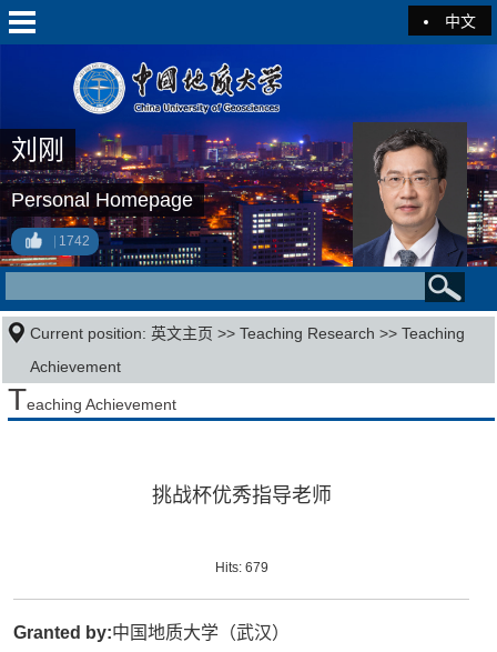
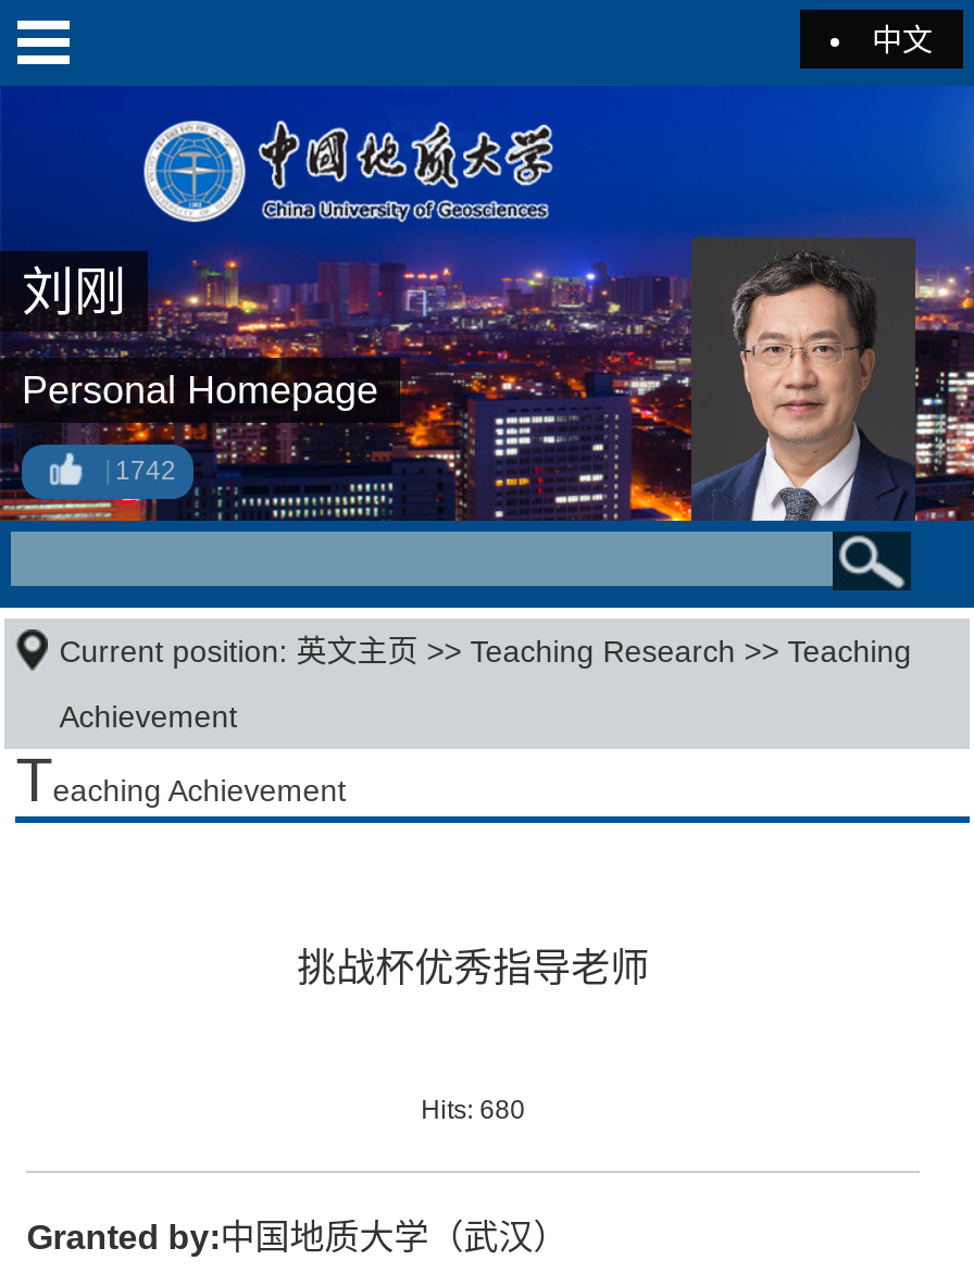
- Hits: 679
+ Hits: 680
